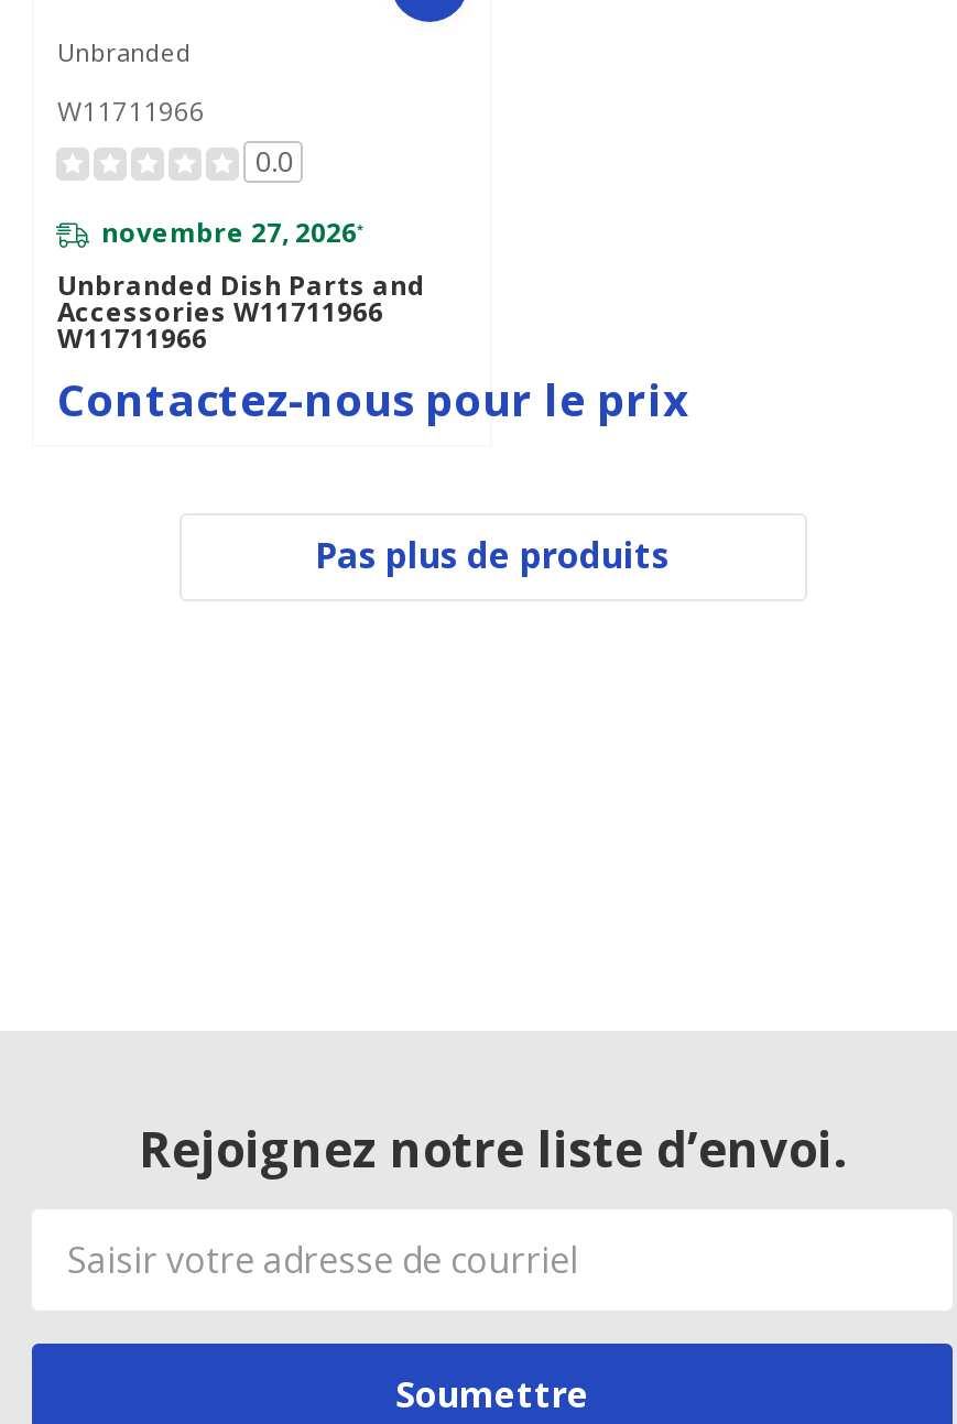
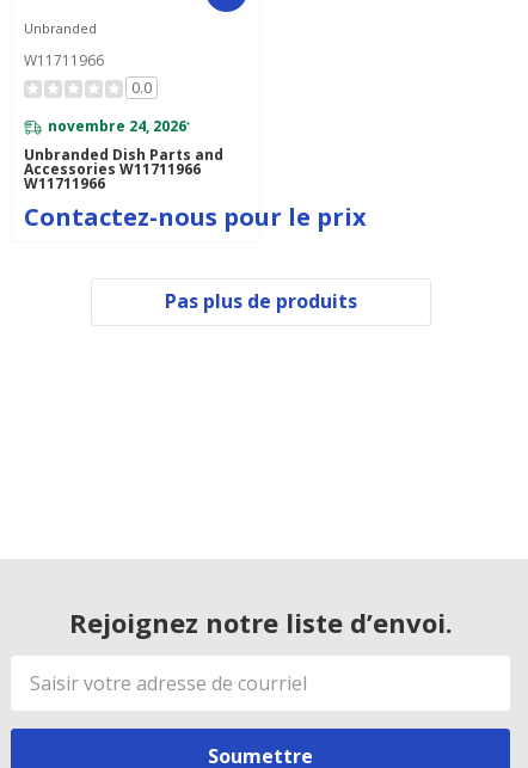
- novembre 27, 2026*
+ novembre 24, 2026*
